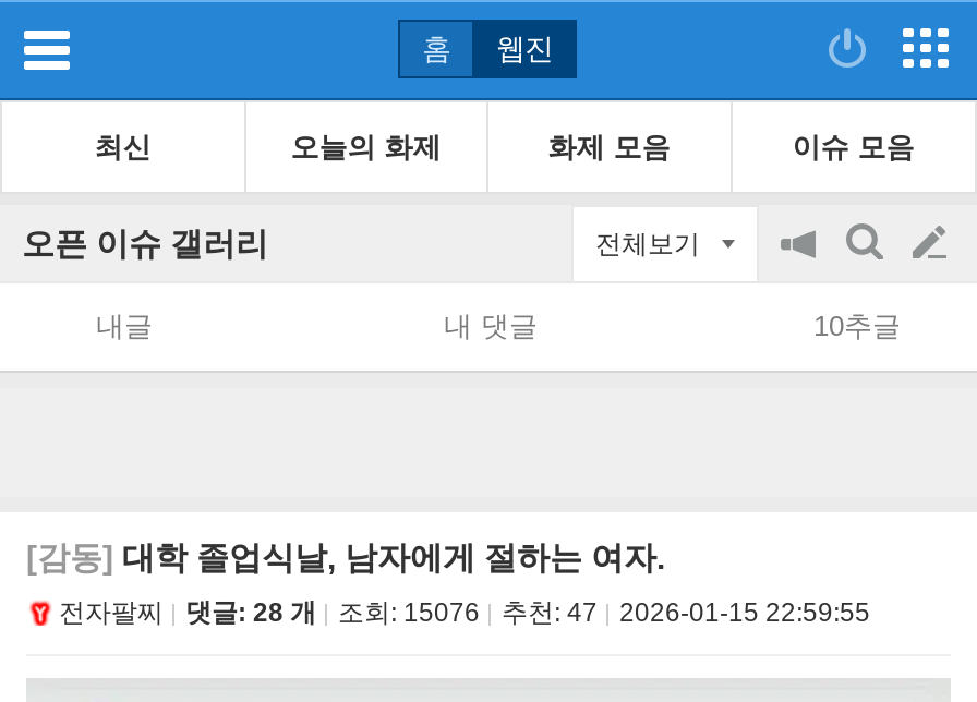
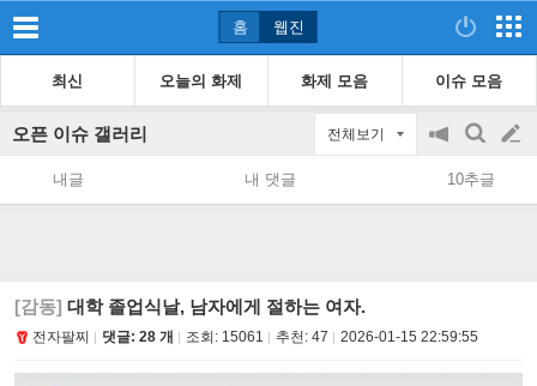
- 전자팔찌 댓글: 28 개 조회: 15076 추천: 47 2026-01-15 22:59:55
+ 전자팔찌 댓글: 28 개 조회: 15061 추천: 47 2026-01-15 22:59:55
